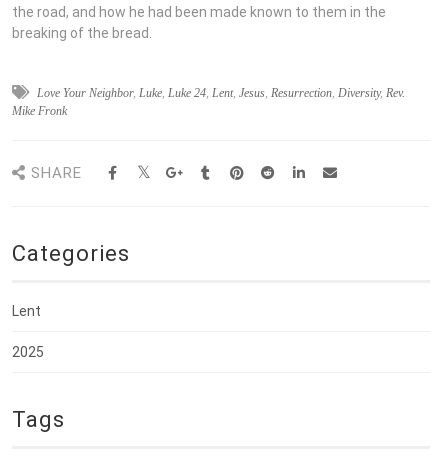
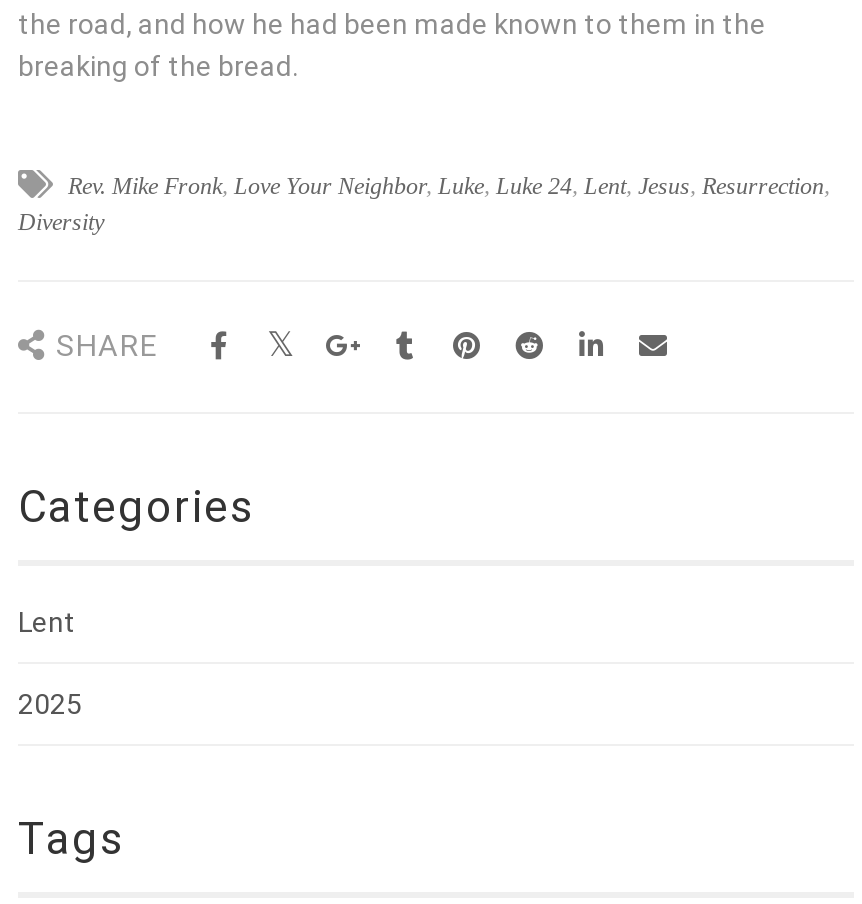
- Love Your Neighbor, Luke, Luke 24, Lent, Jesus, Resurrection, Diversity, Rev.
- Mike Fronk
+ Rev. Mike Fronk, Love Your Neighbor, Luke, Luke 24, Lent, Jesus, Resurrection,
+ Diversity
